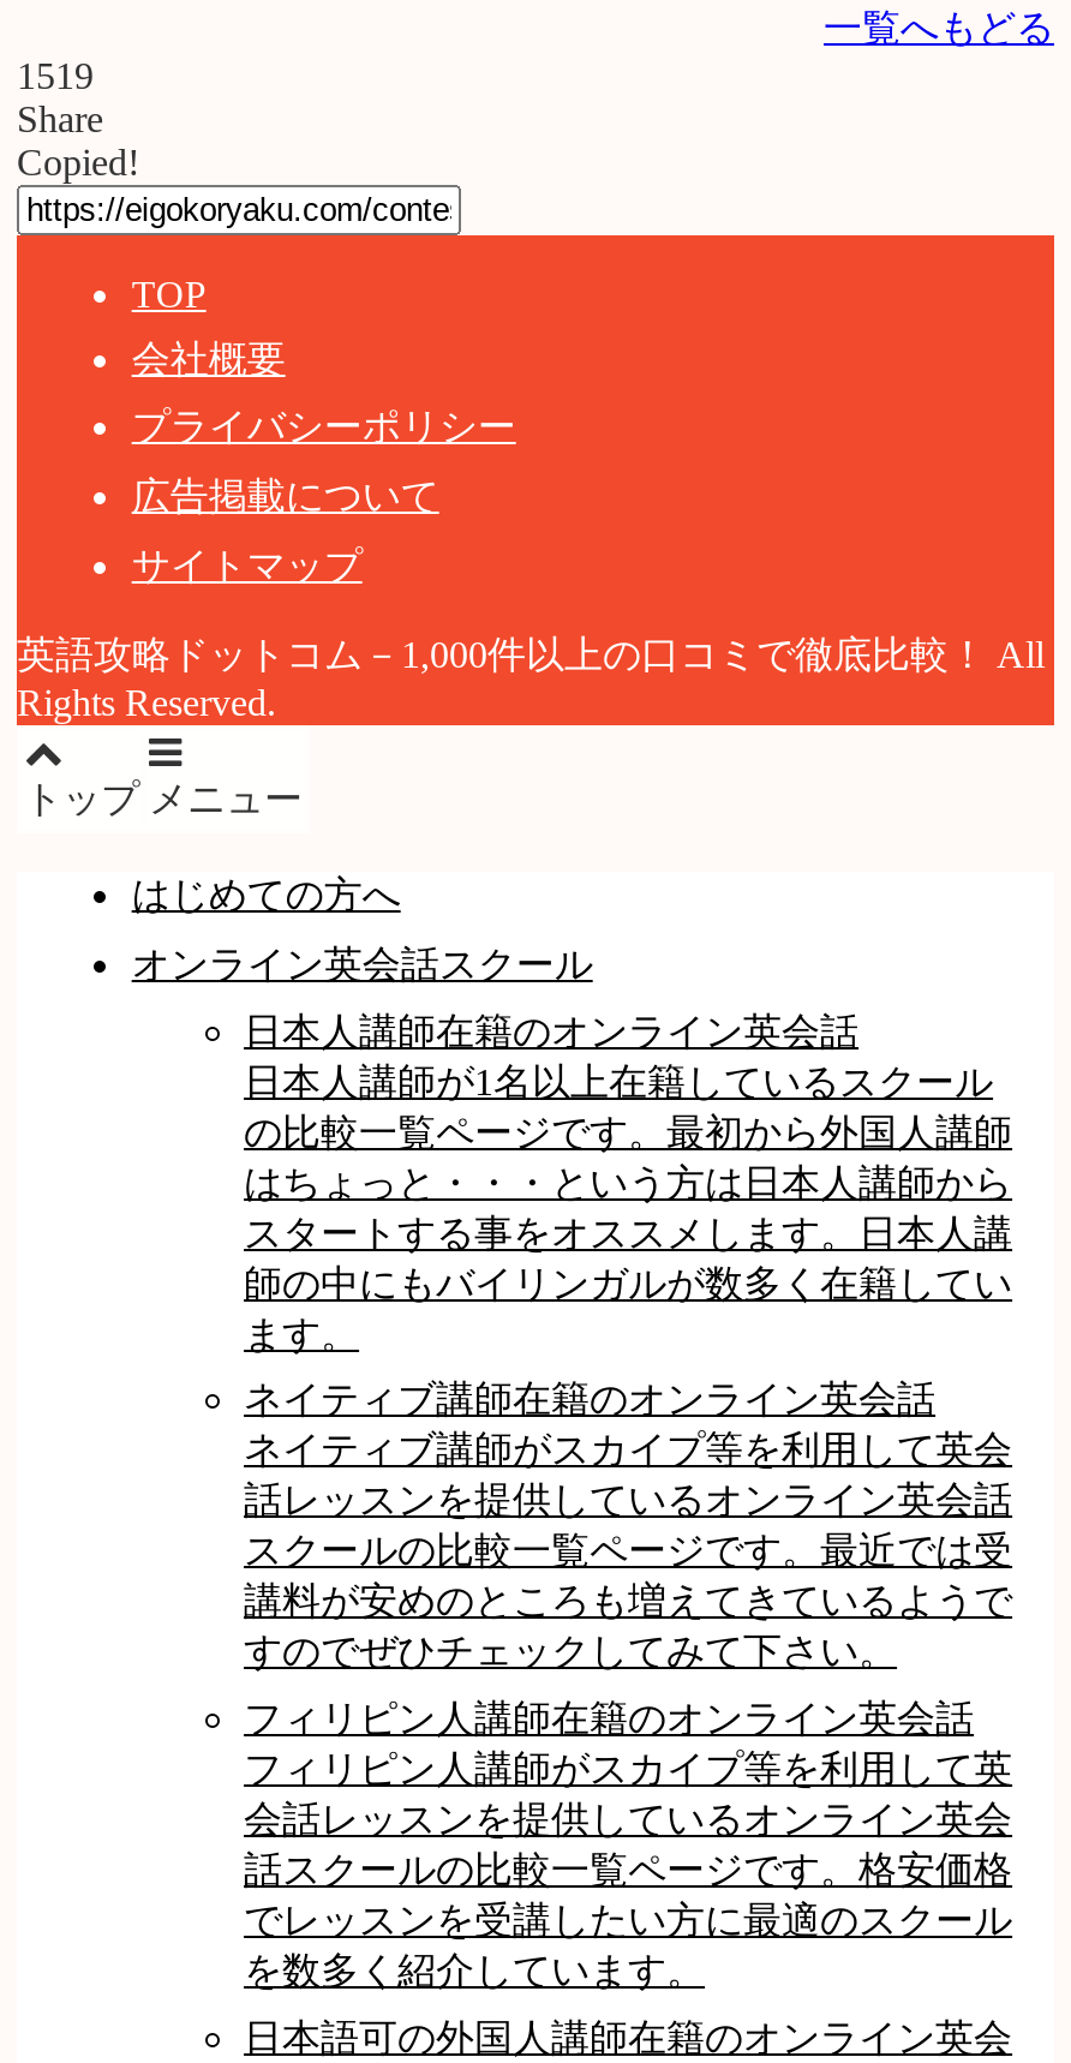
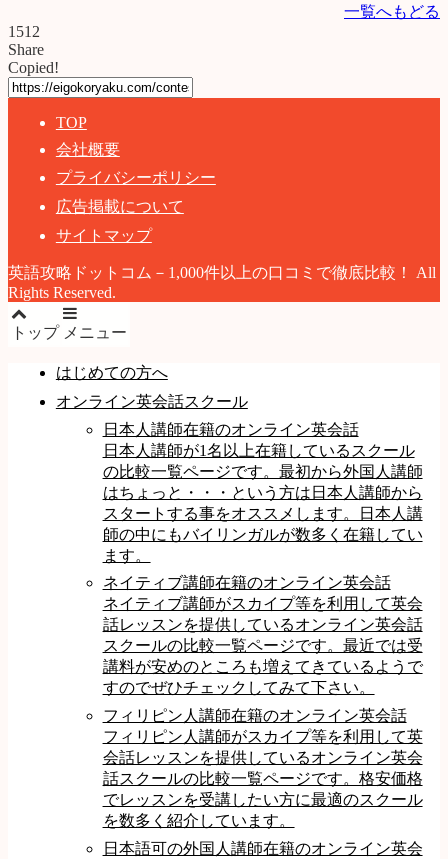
- 1519
+ 1512
